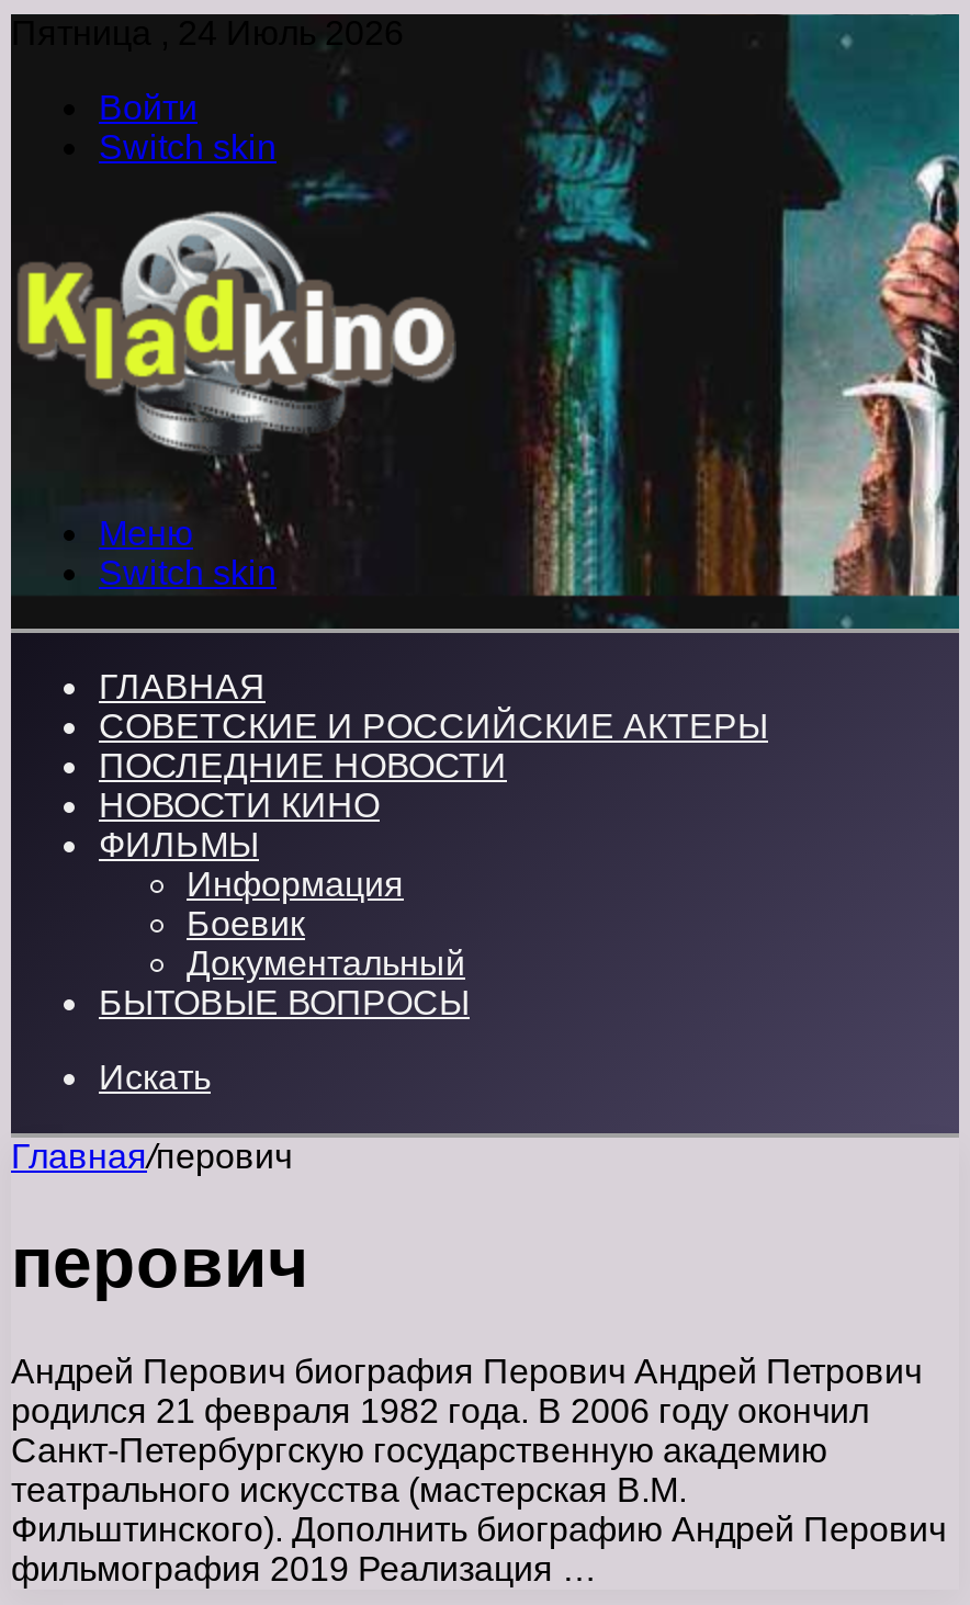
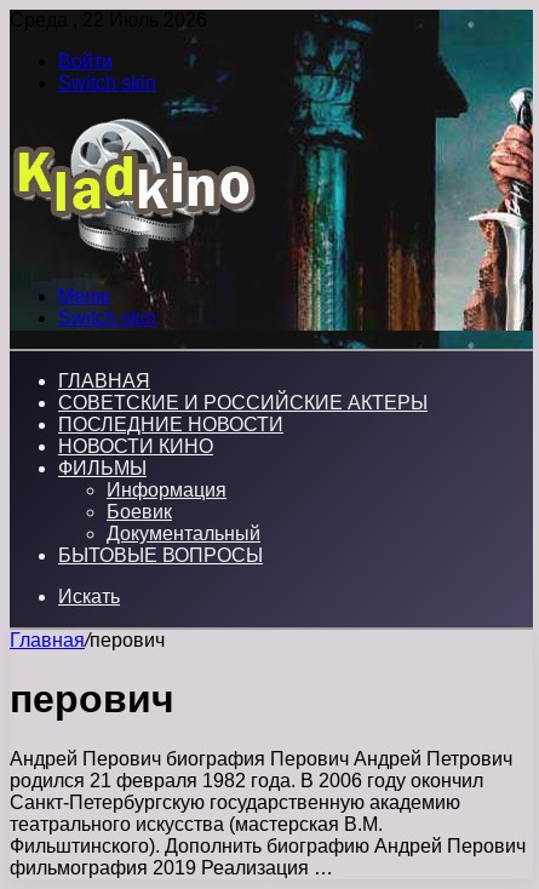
- Пятница , 24 Июль 2026
+ Среда , 22 Июль 2026
